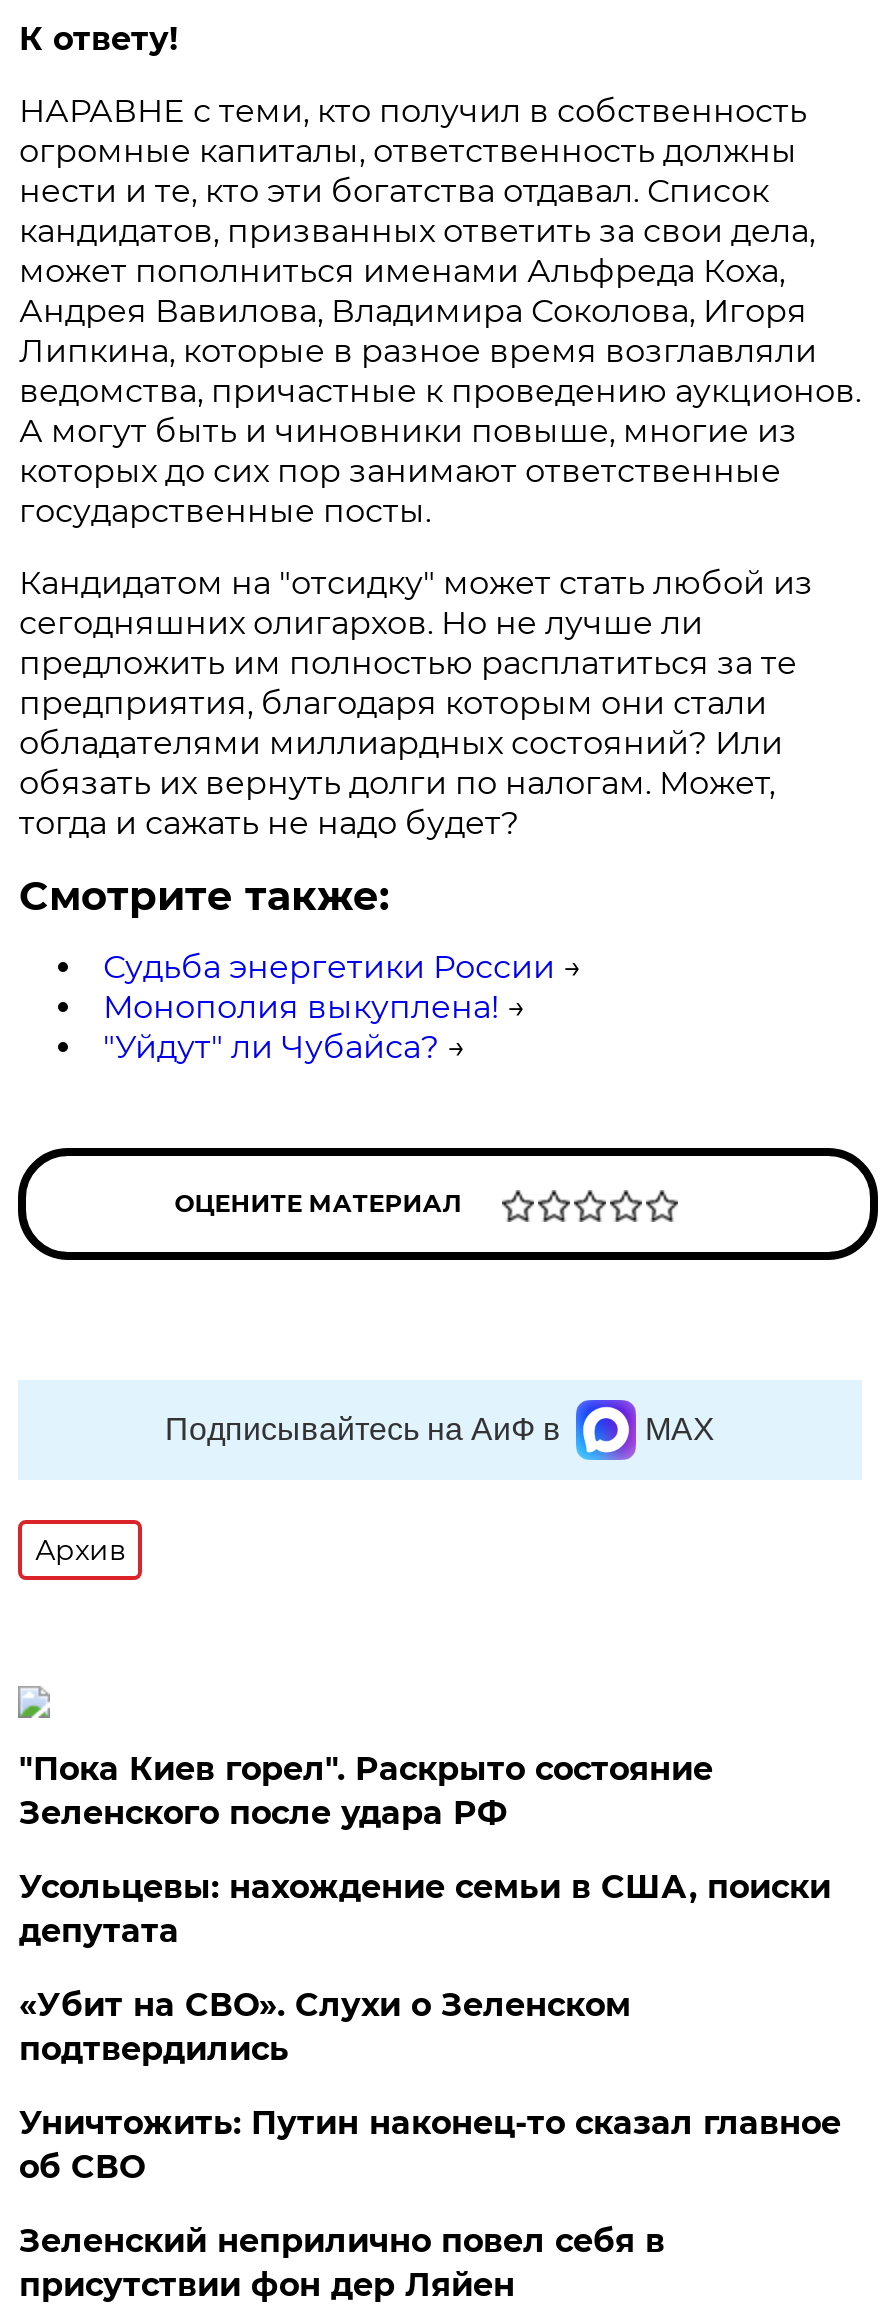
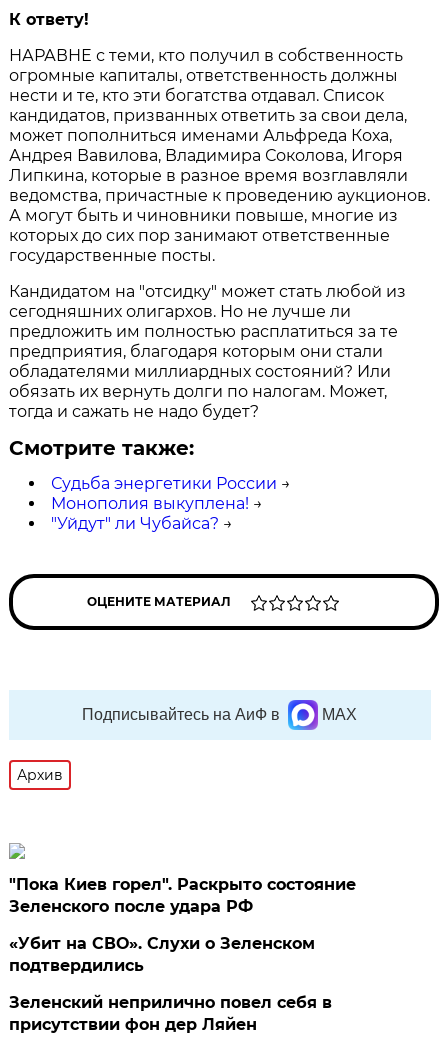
- Усольцевы: нахождение семьи в США, поиски
- депутата

- Уничтожить: Путин наконец-то сказал главное
- об СВО
